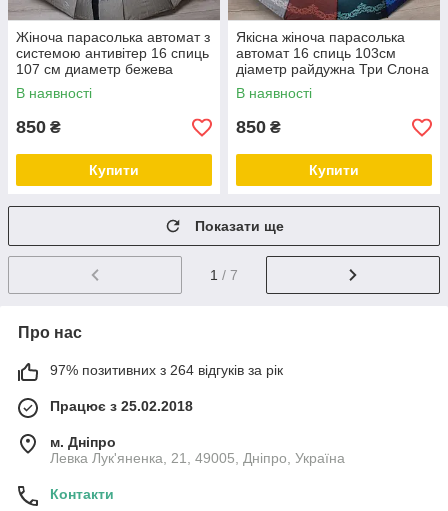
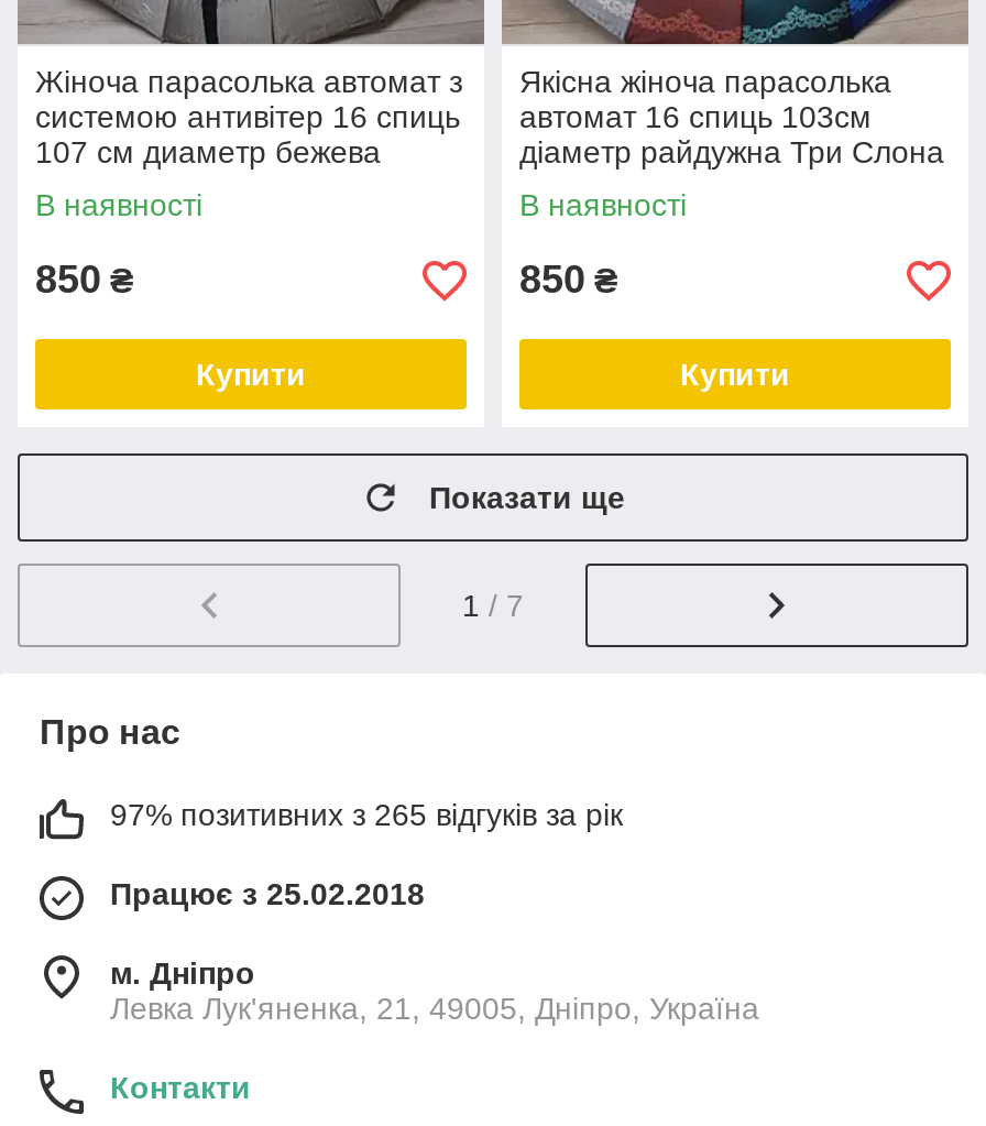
- 97% позитивних з 264 відгуків за рік
+ 97% позитивних з 265 відгуків за рік
